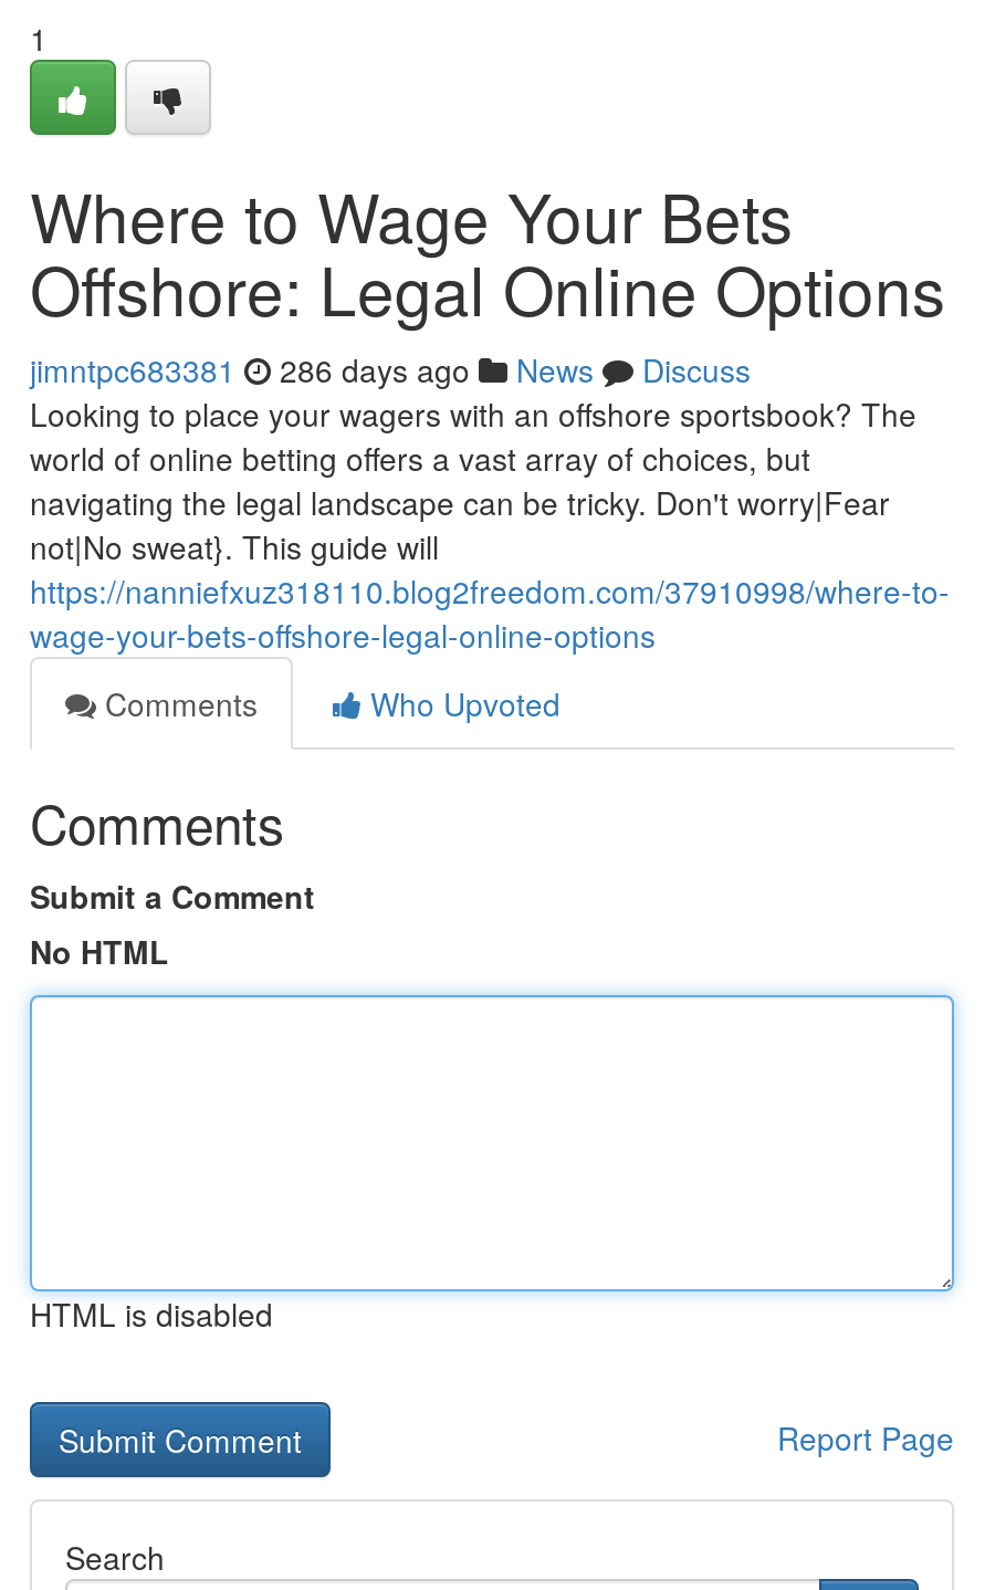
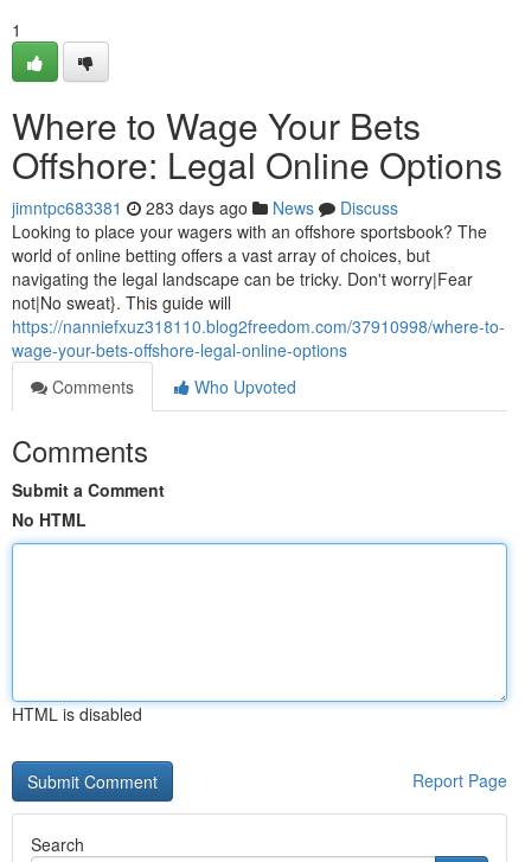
- jimntpc683381 286 days ago News Discuss
+ jimntpc683381 283 days ago News Discuss
